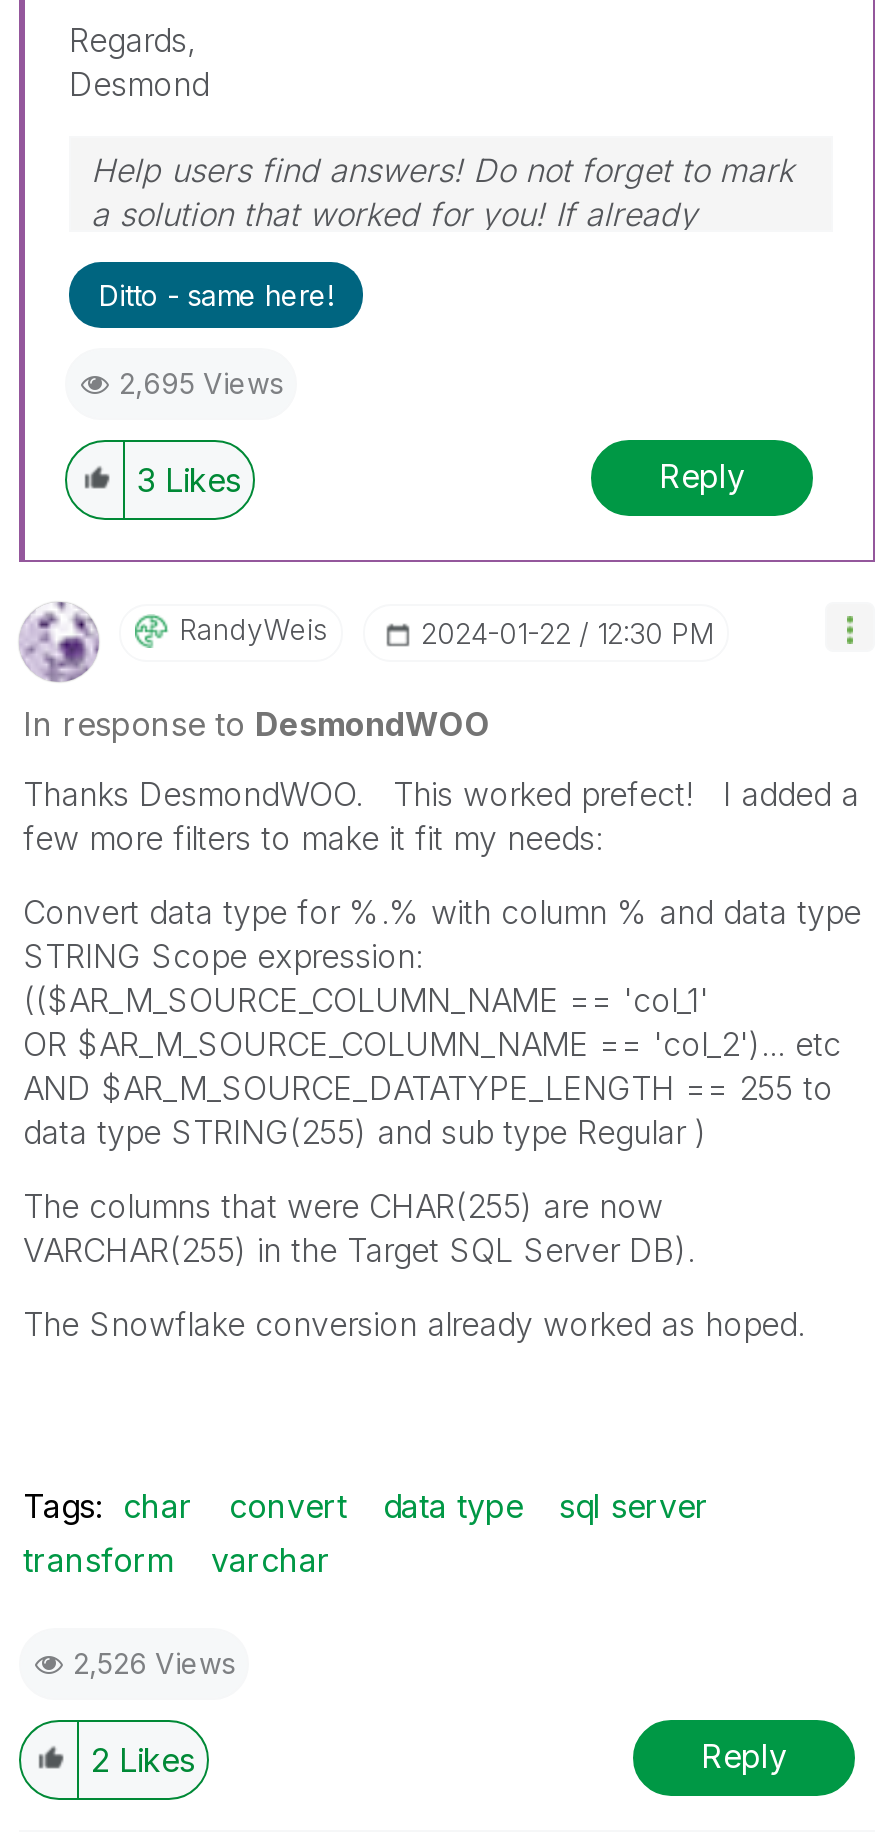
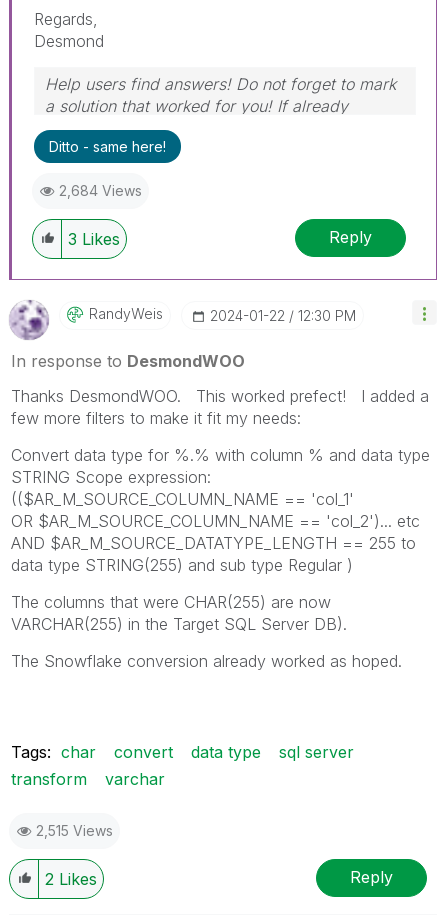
- 2,695 Views
+ 2,684 Views

- 2,526 Views
+ 2,515 Views
